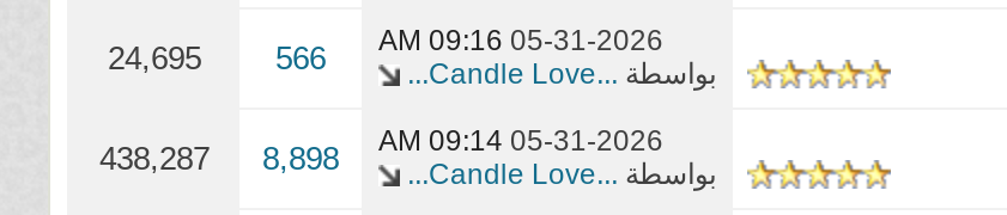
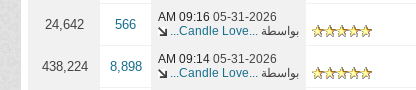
- 24,695
+ 24,642

- 438,287 8,898
+ 438,224 8,898
